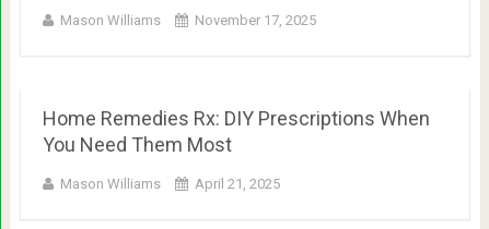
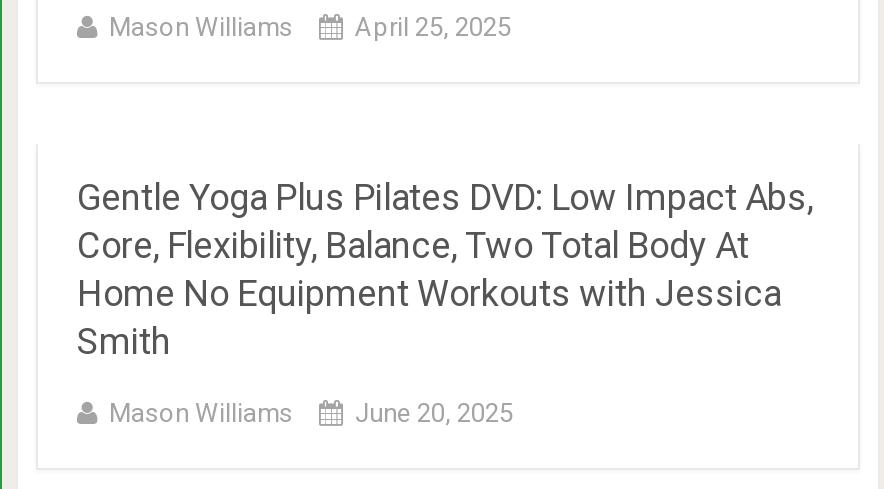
- November 17, 2025
+ April 25, 2025

- Home Remedies Rx: DIY Prescriptions When
- You Need Them Most
+ Gentle Yoga Plus Pilates DVD: Low Impact Abs,
+ Core, Flexibility, Balance, Two Total Body At
+ Home No Equipment Workouts with Jessica
+ Smith

- April 21, 2025
+ June 20, 2025
